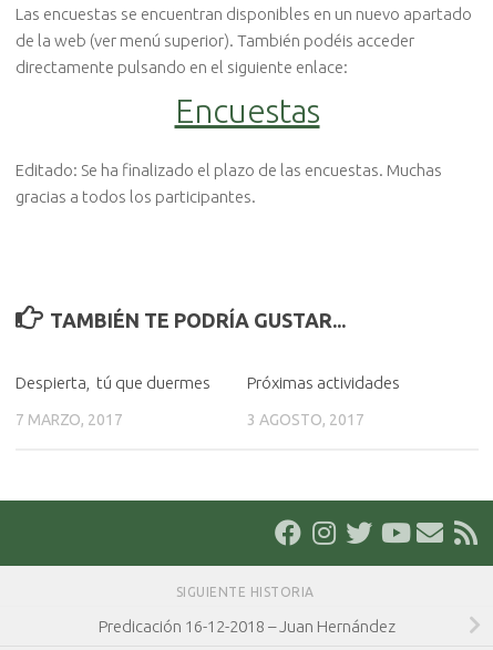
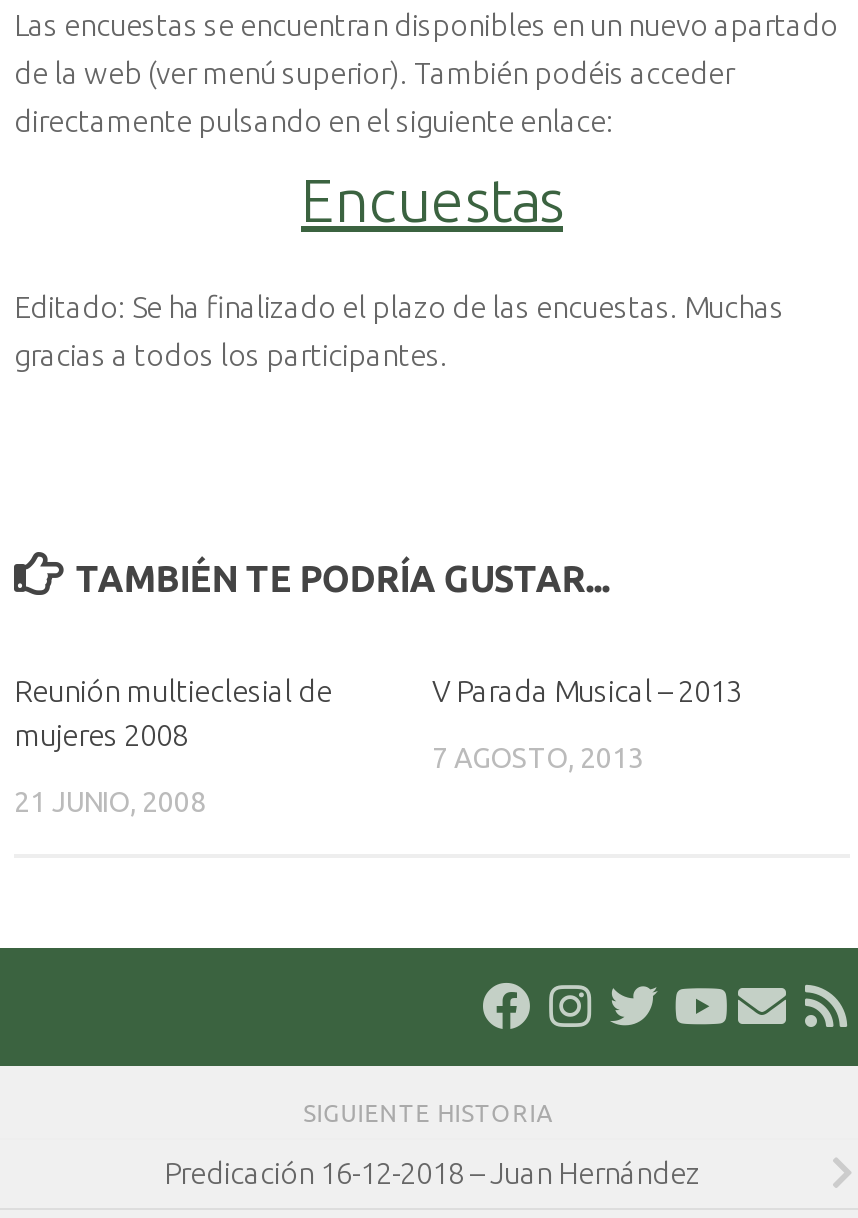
- Despierta, tú que duermes
+ Reunión multieclesial de
+ mujeres 2008

- Próximas actividades
+ V Parada Musical – 2013

- 7 MARZO, 2017
+ 21 JUNIO, 2008

- 3 AGOSTO, 2017
+ 7 AGOSTO, 2013
